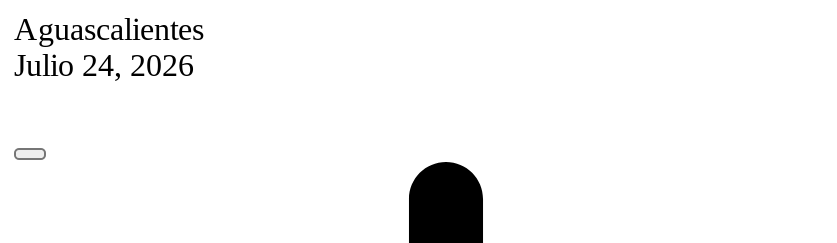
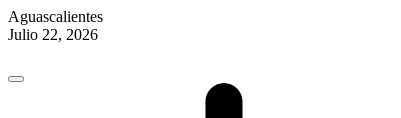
- Julio 24, 2026
+ Julio 22, 2026
